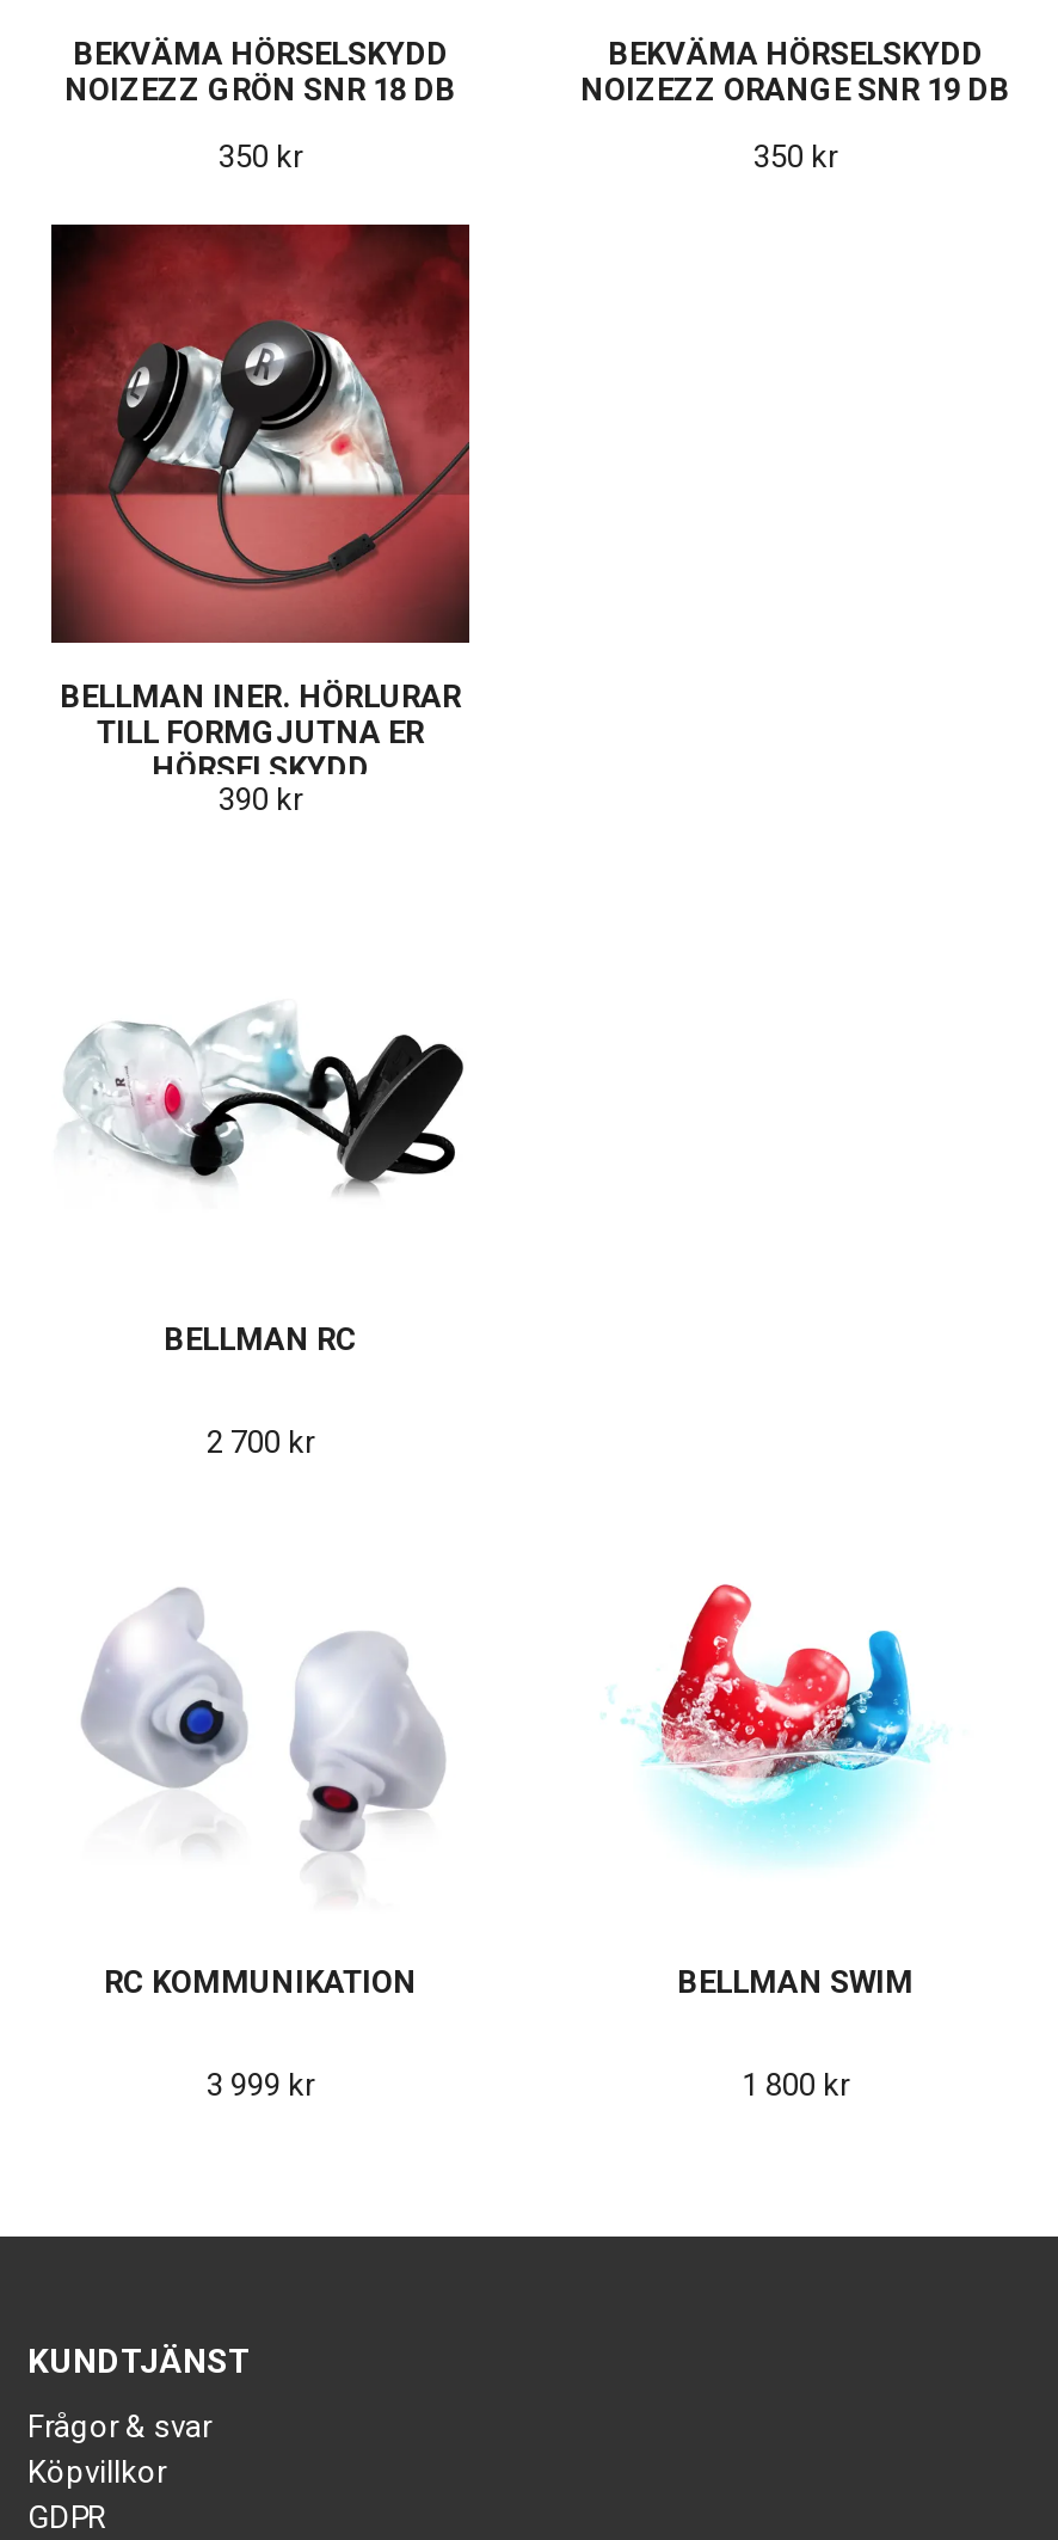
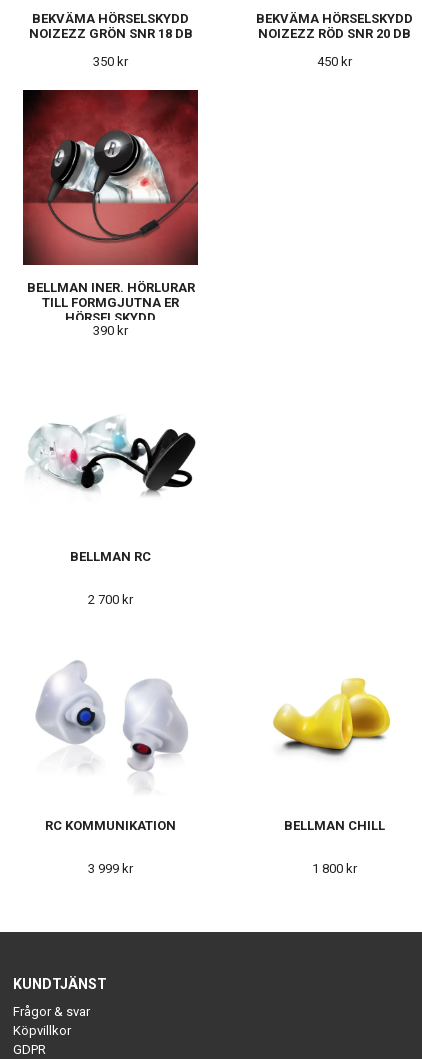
- NOIZEZZ ORANGE SNR 19 DB
+ NOIZEZZ RÖD SNR 20 DB

- 350 kr
+ 450 kr

- [image]
+ [image]

- BELLMAN SWIM
+ BELLMAN CHILL
